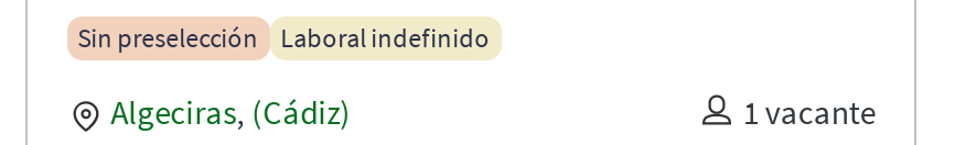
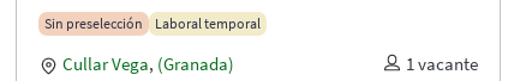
- Laboral indefinido
+ Laboral temporal

- Algeciras, (Cádiz)
+ Cullar Vega, (Granada)
